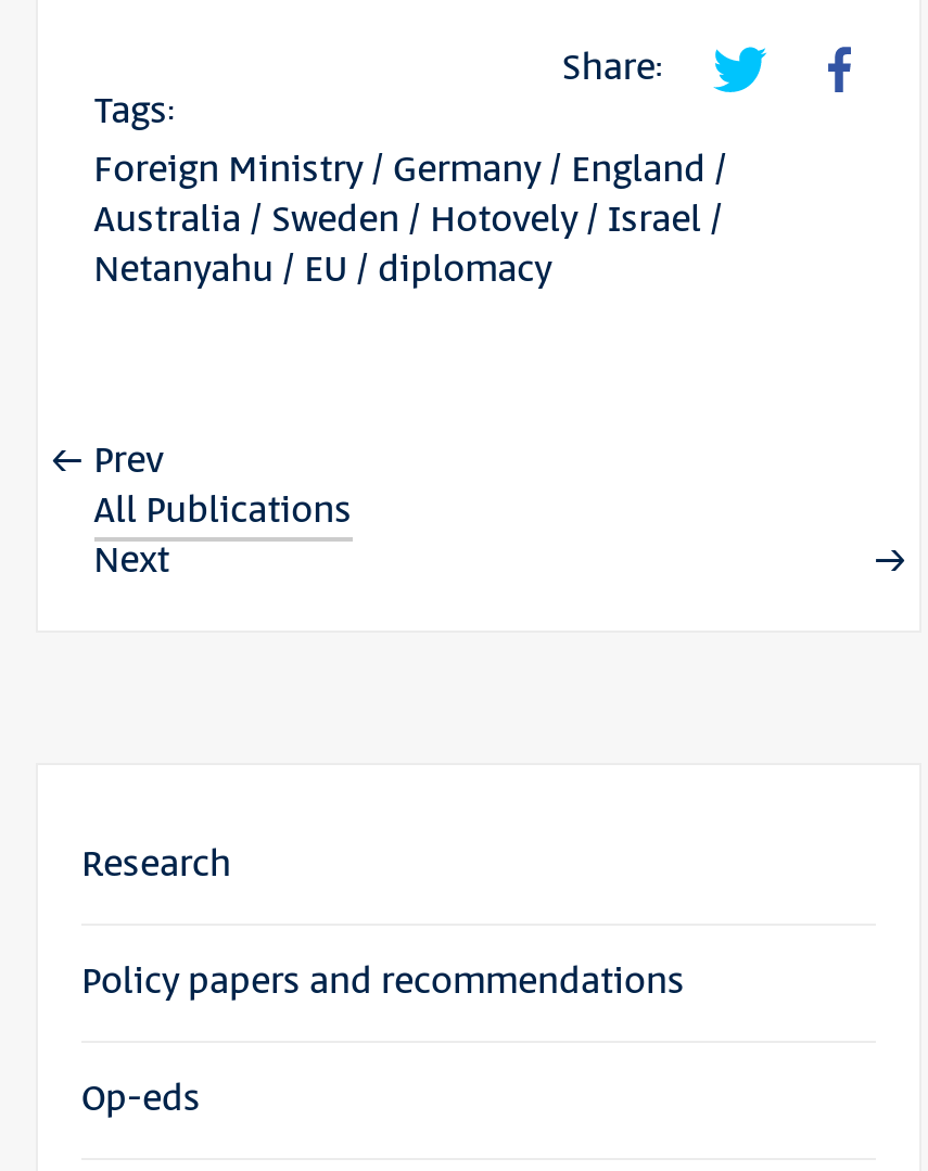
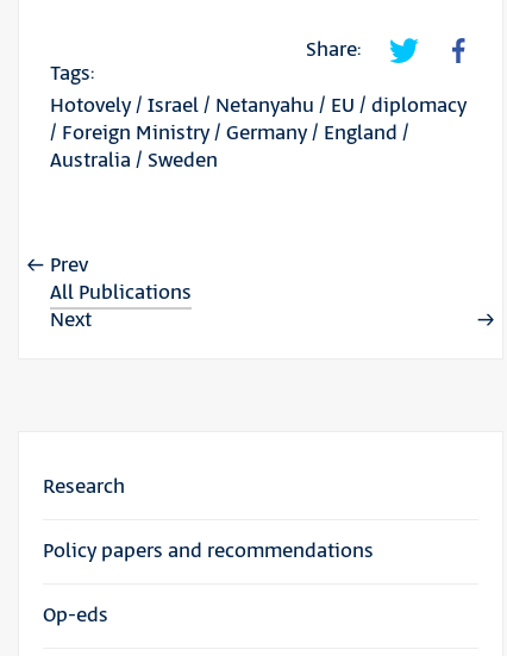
- Foreign Ministry / Germany / England /
- Australia / Sweden / Hotovely / Israel /
- Netanyahu / EU / diplomacy
+ Hotovely / Israel / Netanyahu / EU / diplomacy
+ / Foreign Ministry / Germany / England /
+ Australia / Sweden
